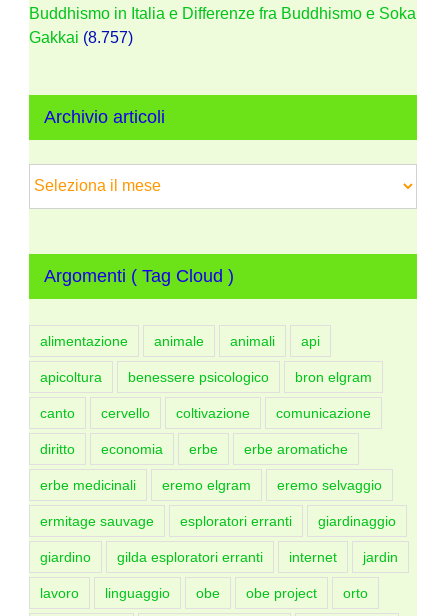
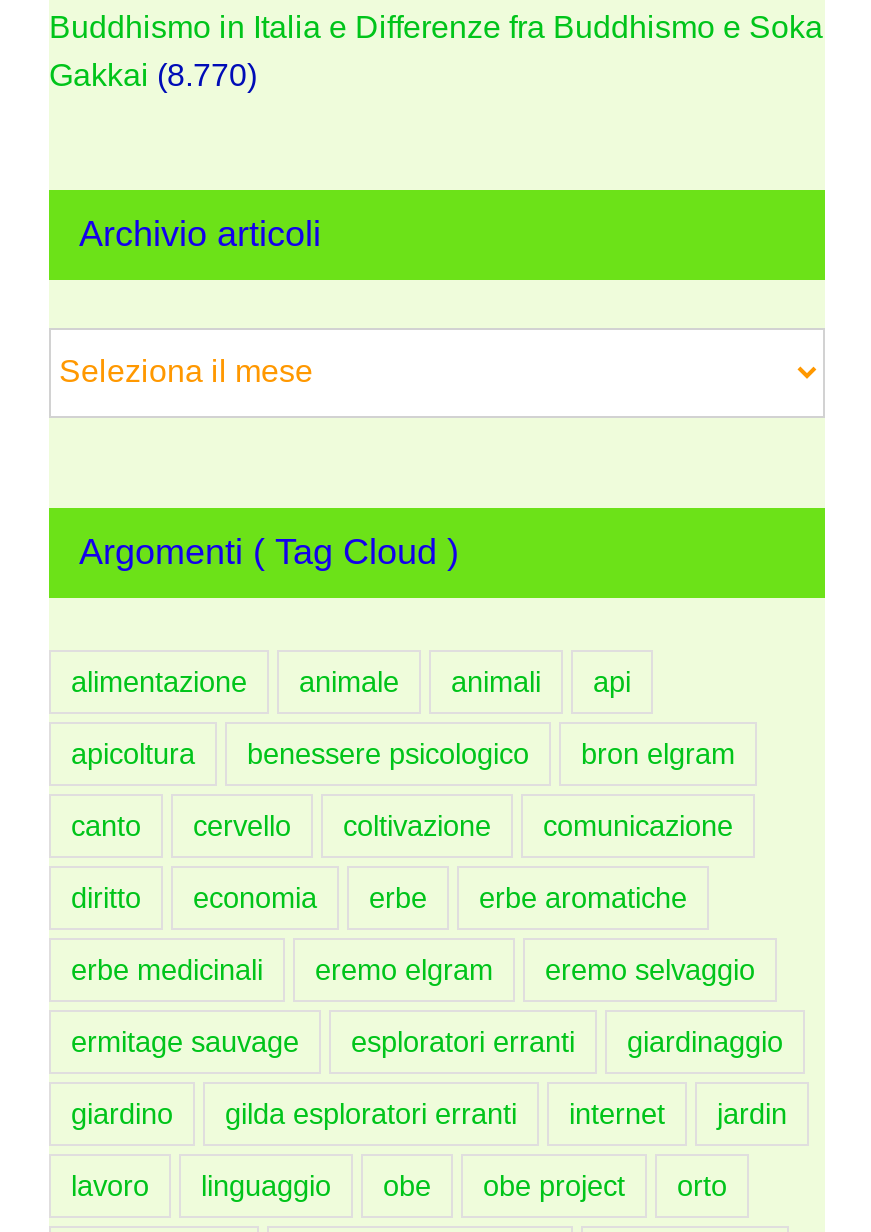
- Gakkai (8.757)
+ Gakkai (8.770)
